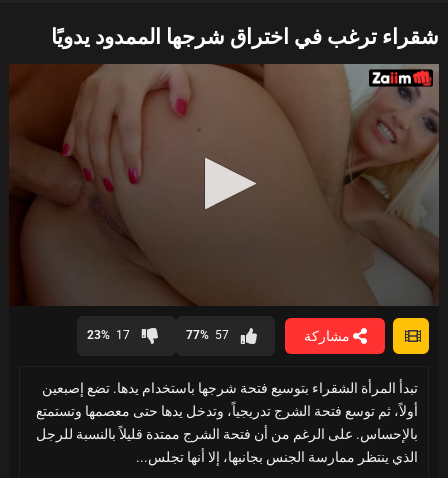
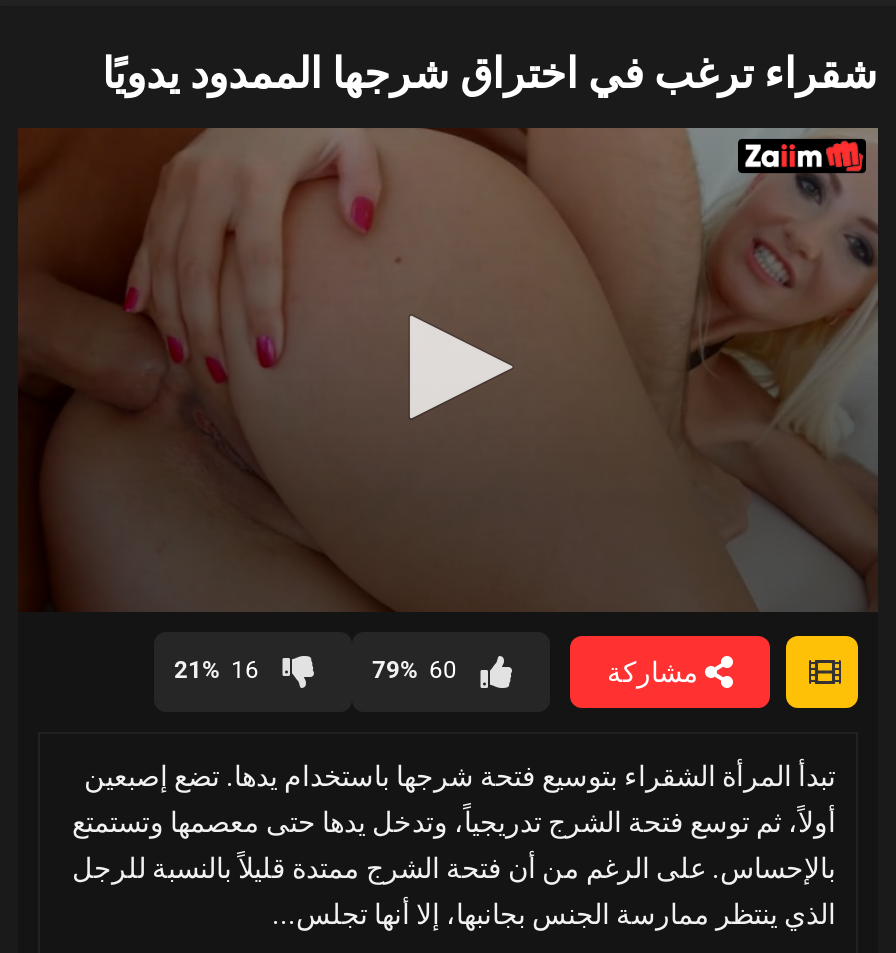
- 23%
+ 21%

- 17
+ 16

- 77%
+ 79%

- 57
+ 60
